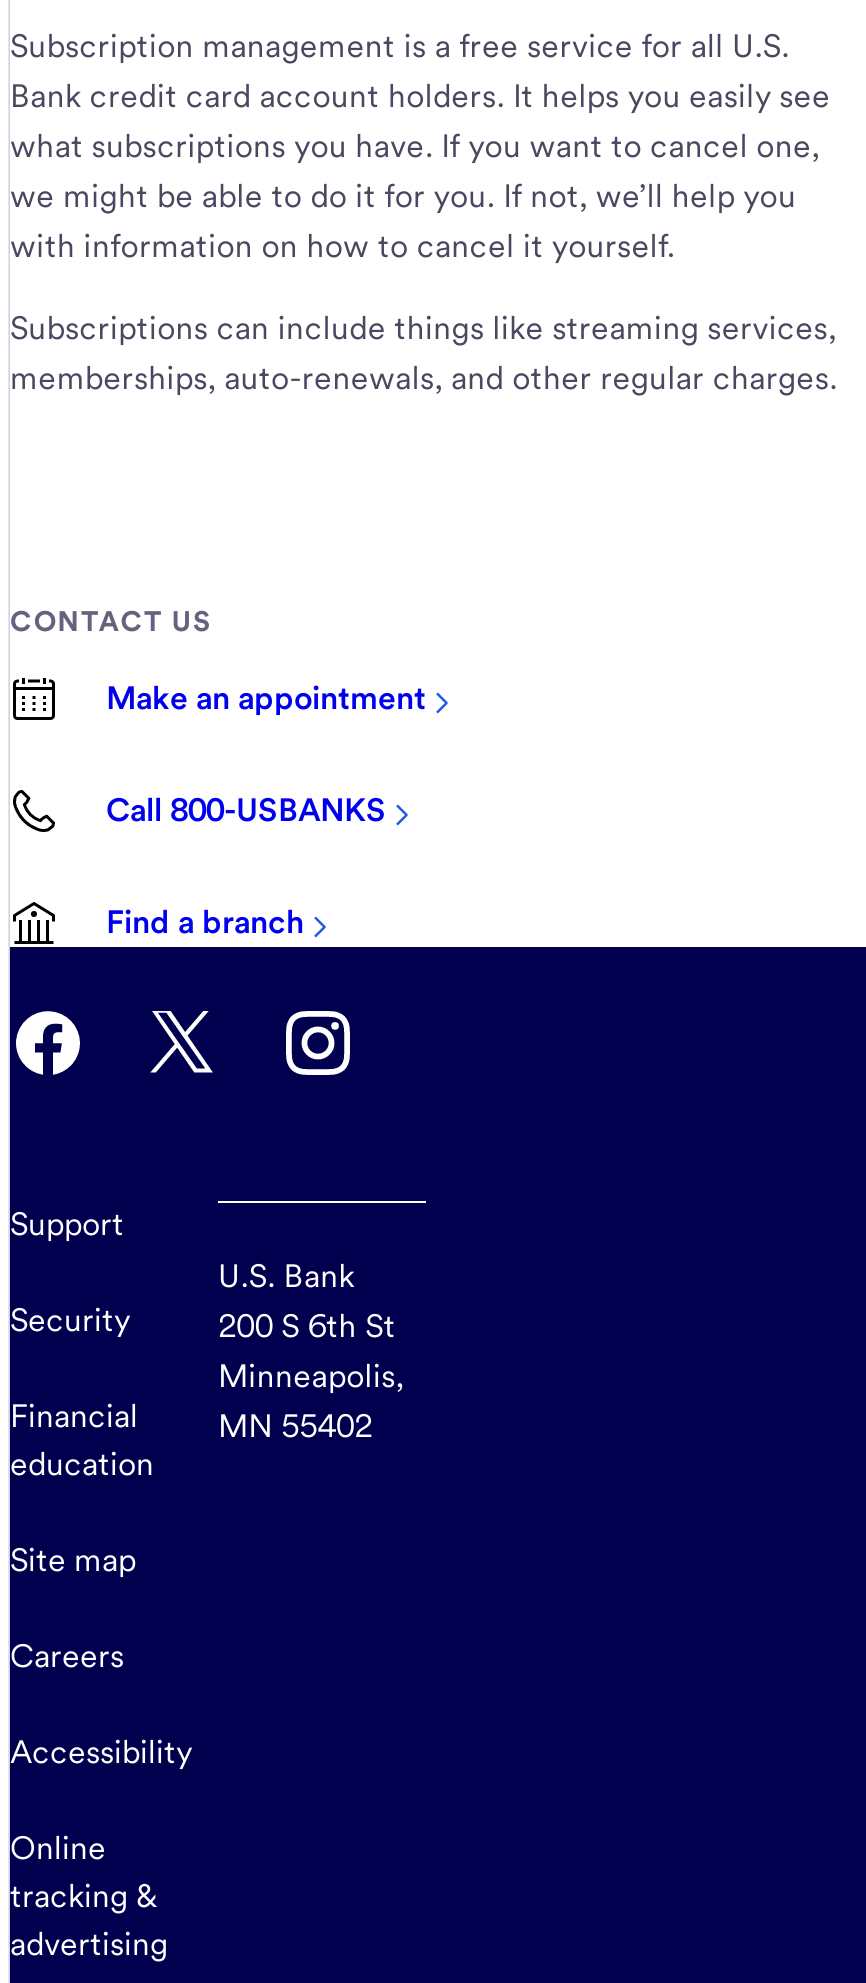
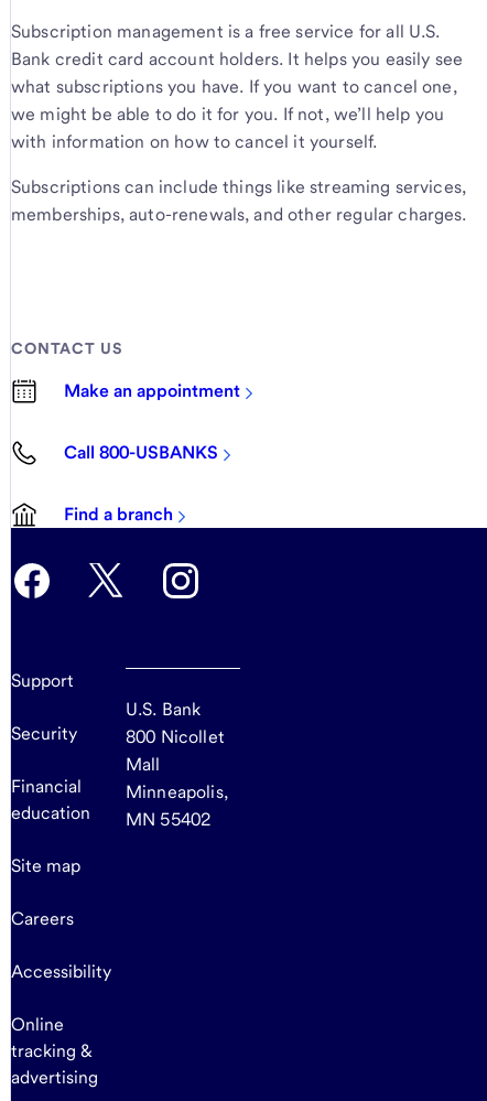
- 200 S 6th St
+ 800 Nicollet
+ Mall

moved down: Minneapolis, | MN 55402
